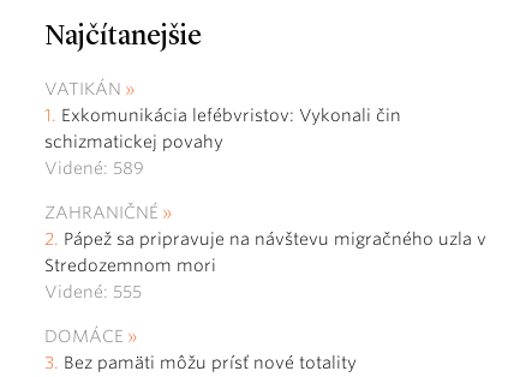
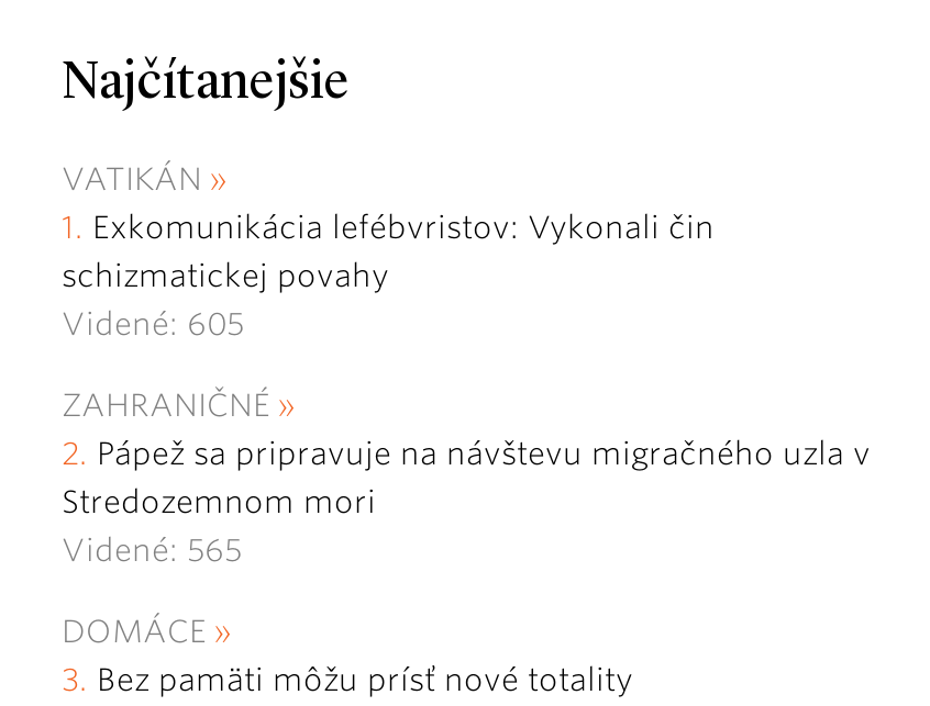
- Videné: 589
+ Videné: 605

- Videné: 555
+ Videné: 565
